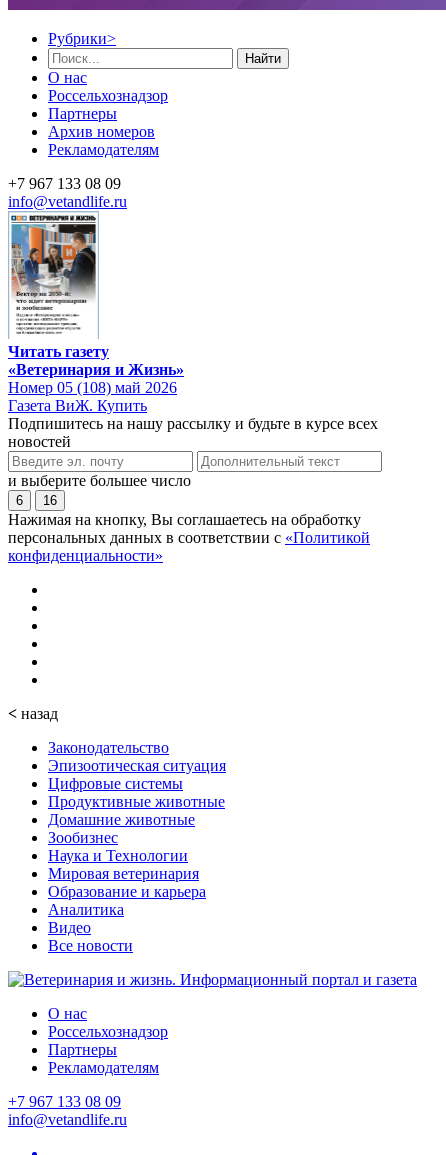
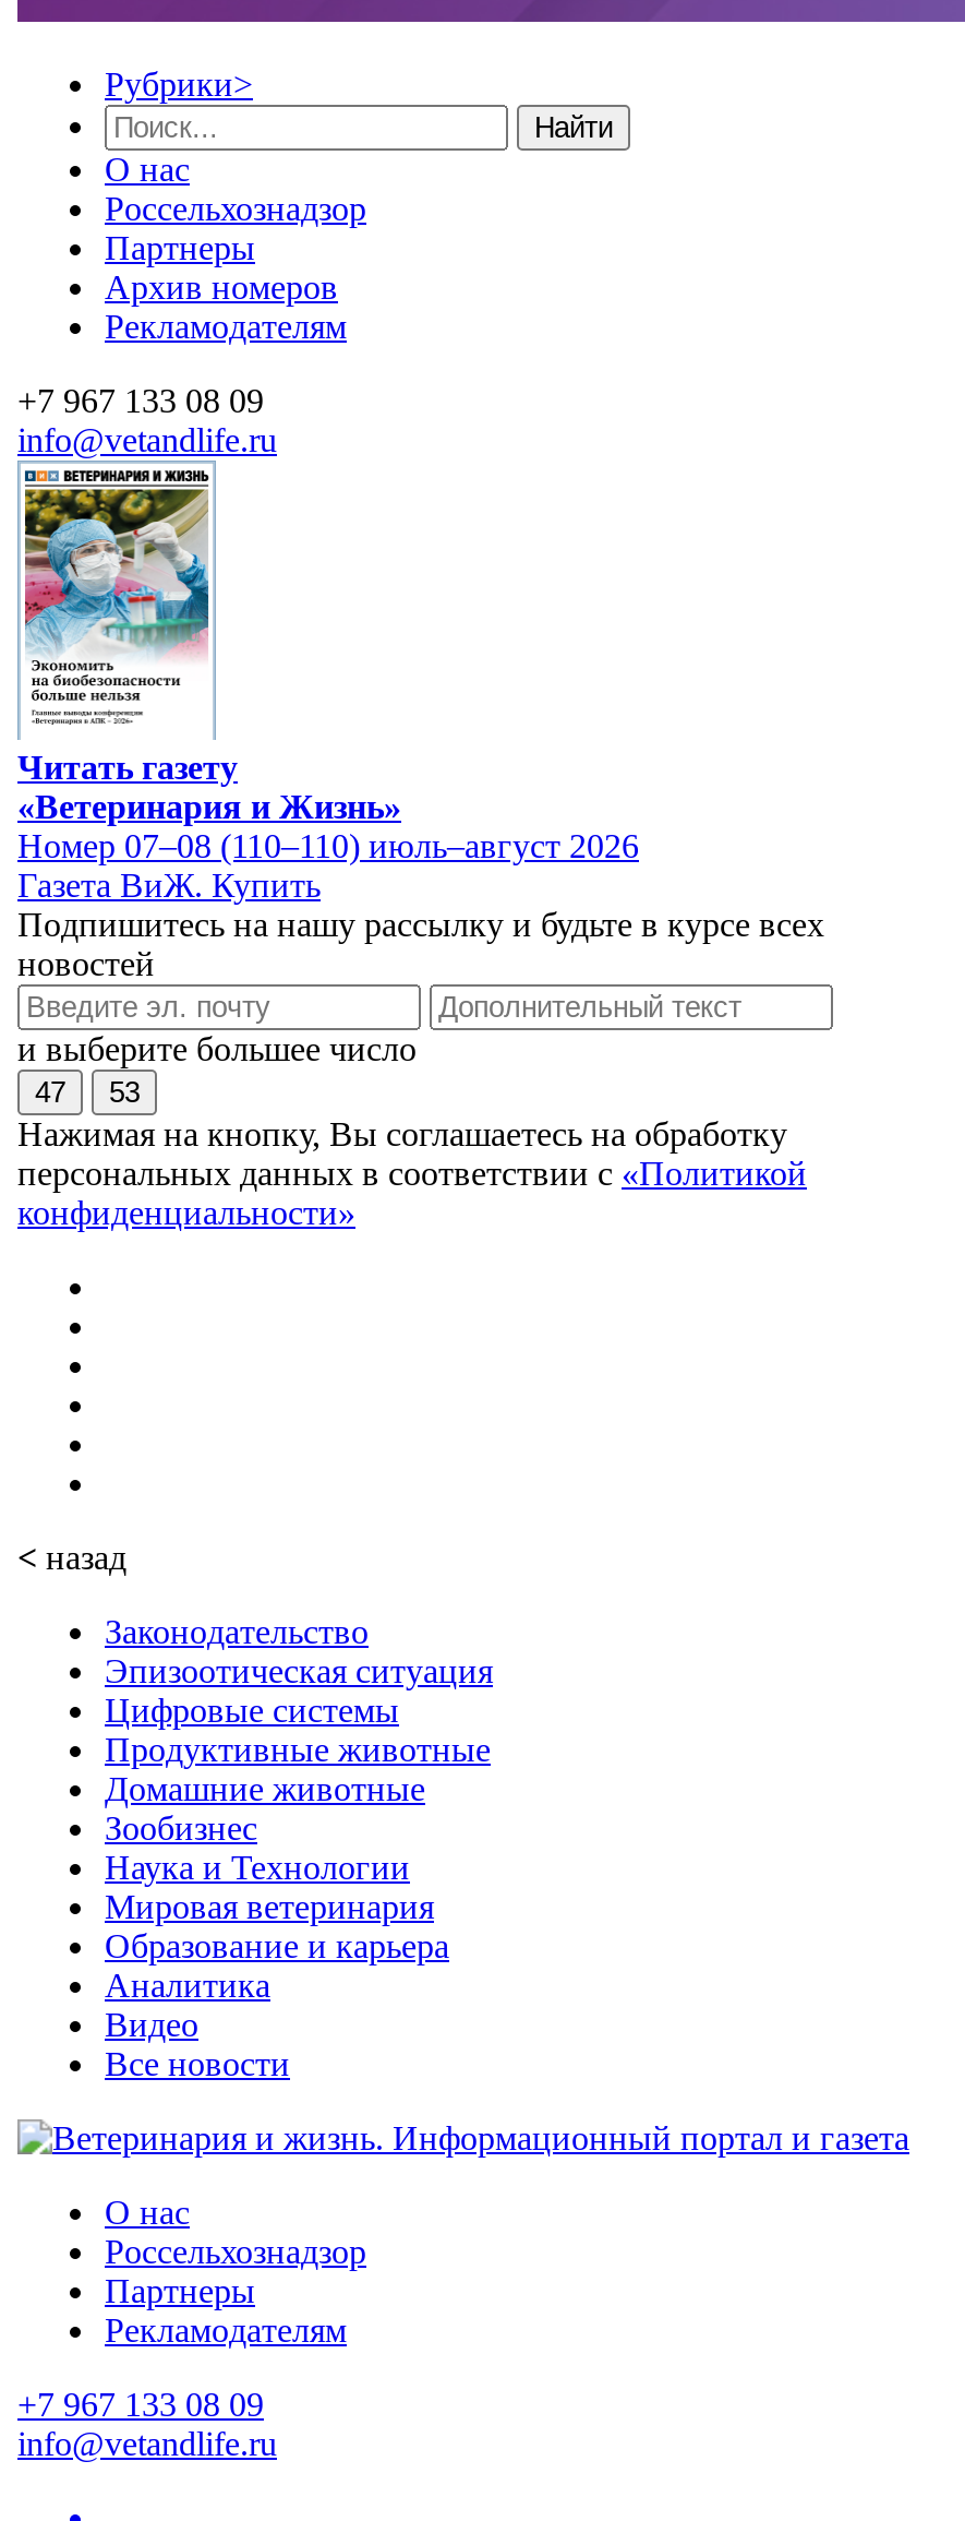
- [image]
+ [image]

- Номер 05 (108) май 2026
+ Номер 07–08 (110–110) июль–август 2026

- 6
+ 47

- 16
+ 53
